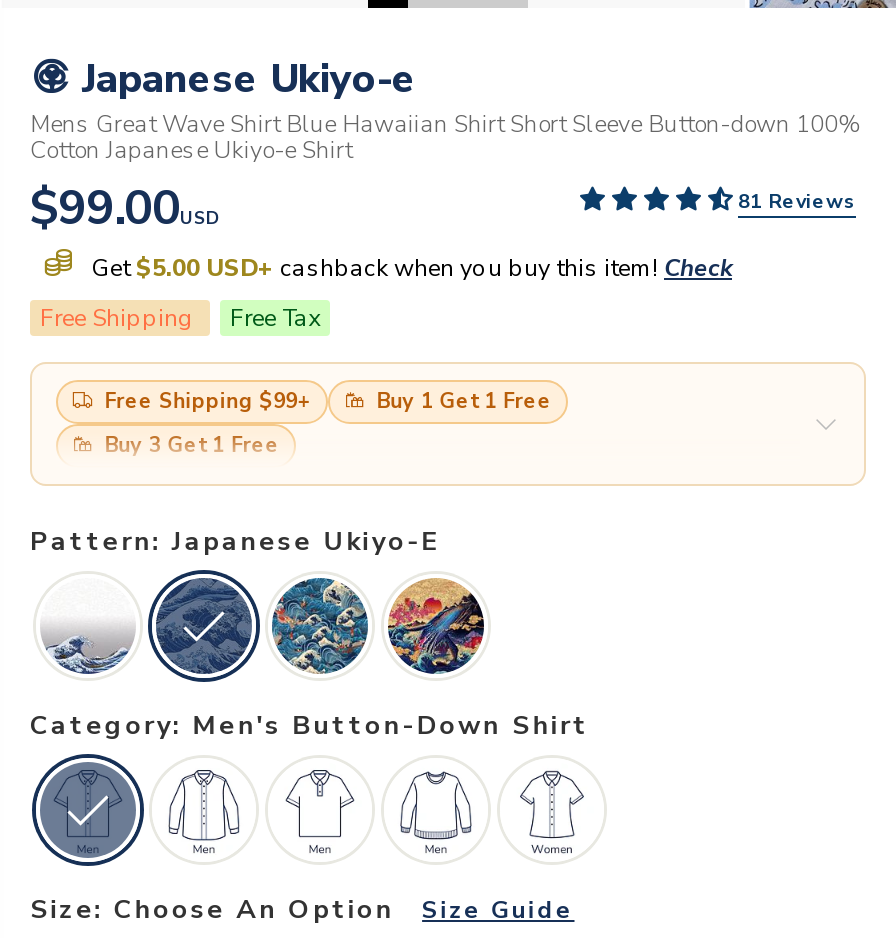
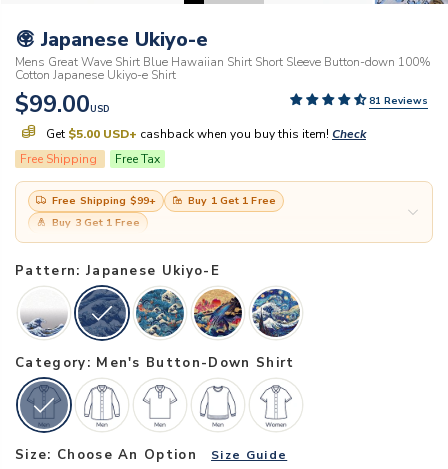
+ [image]
